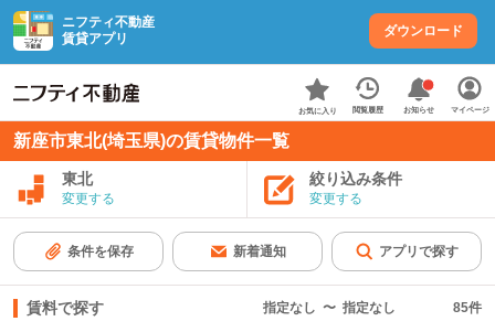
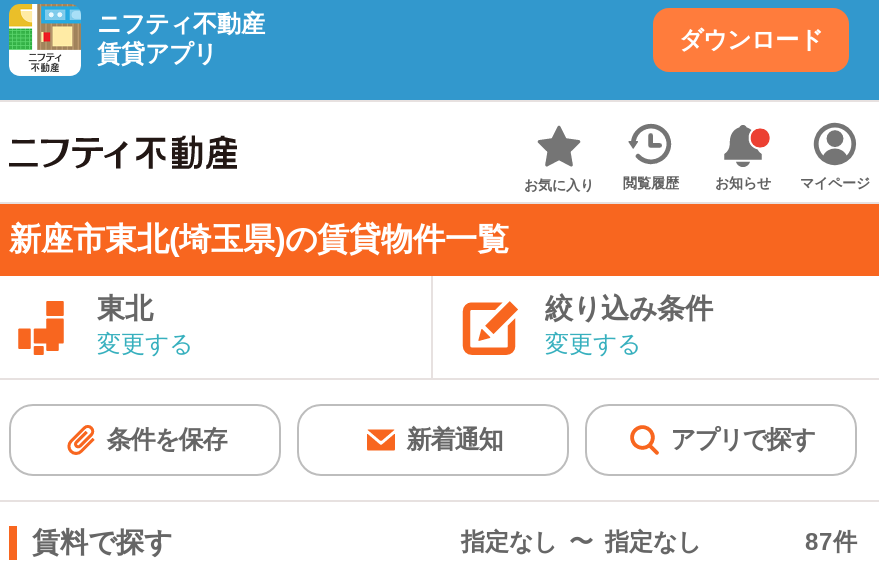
- 85件
+ 87件
